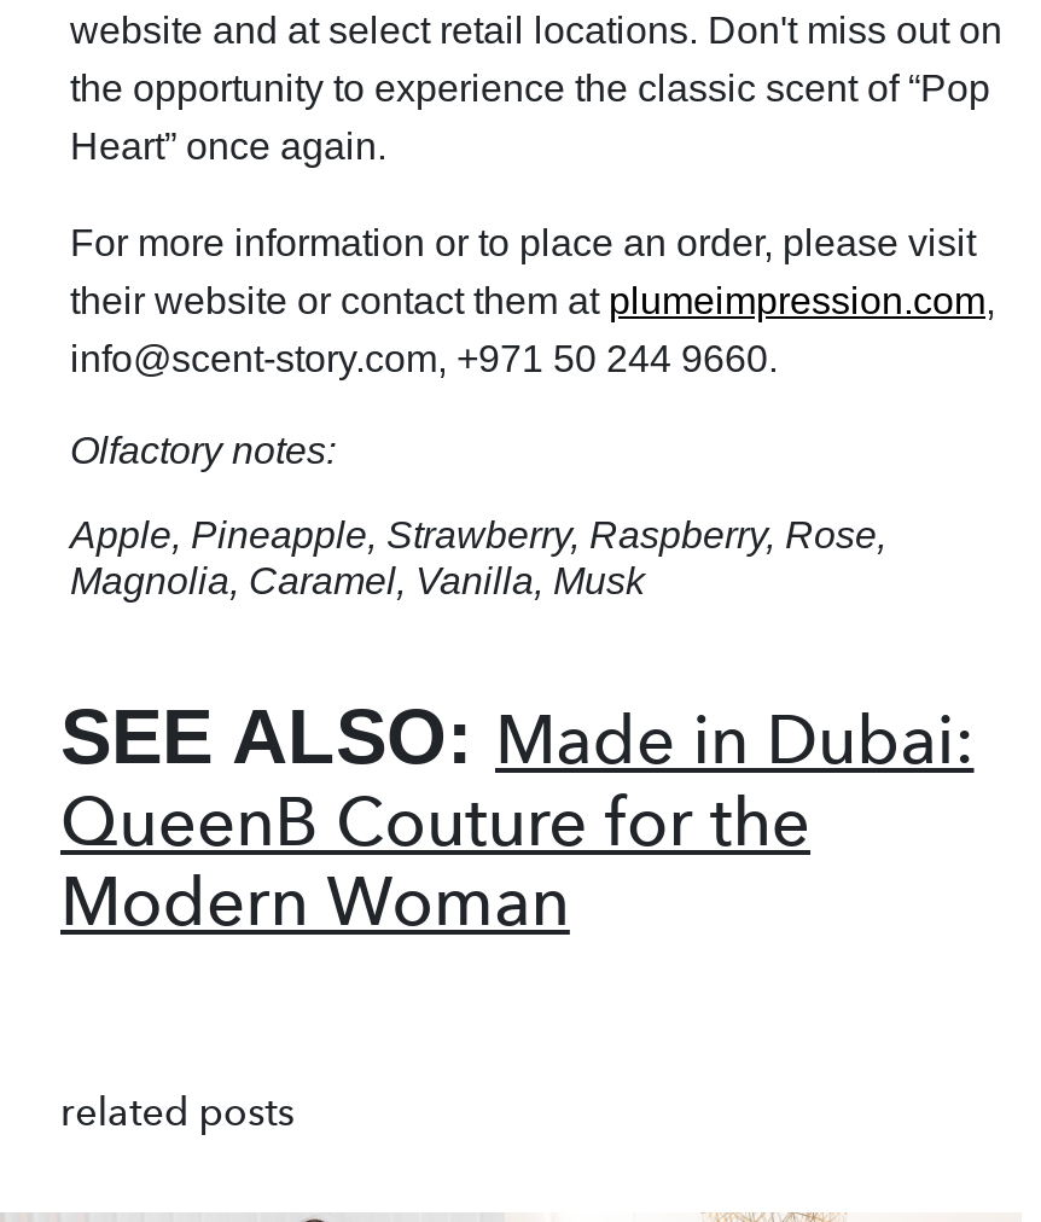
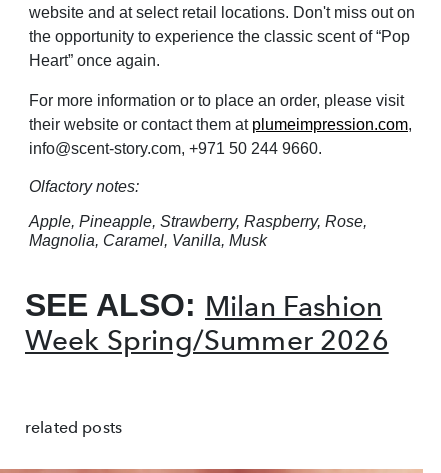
- SEE ALSO: Made in Dubai:
- QueenB Couture for the
- Modern Woman
+ SEE ALSO: Milan Fashion
+ Week Spring/Summer 2026
